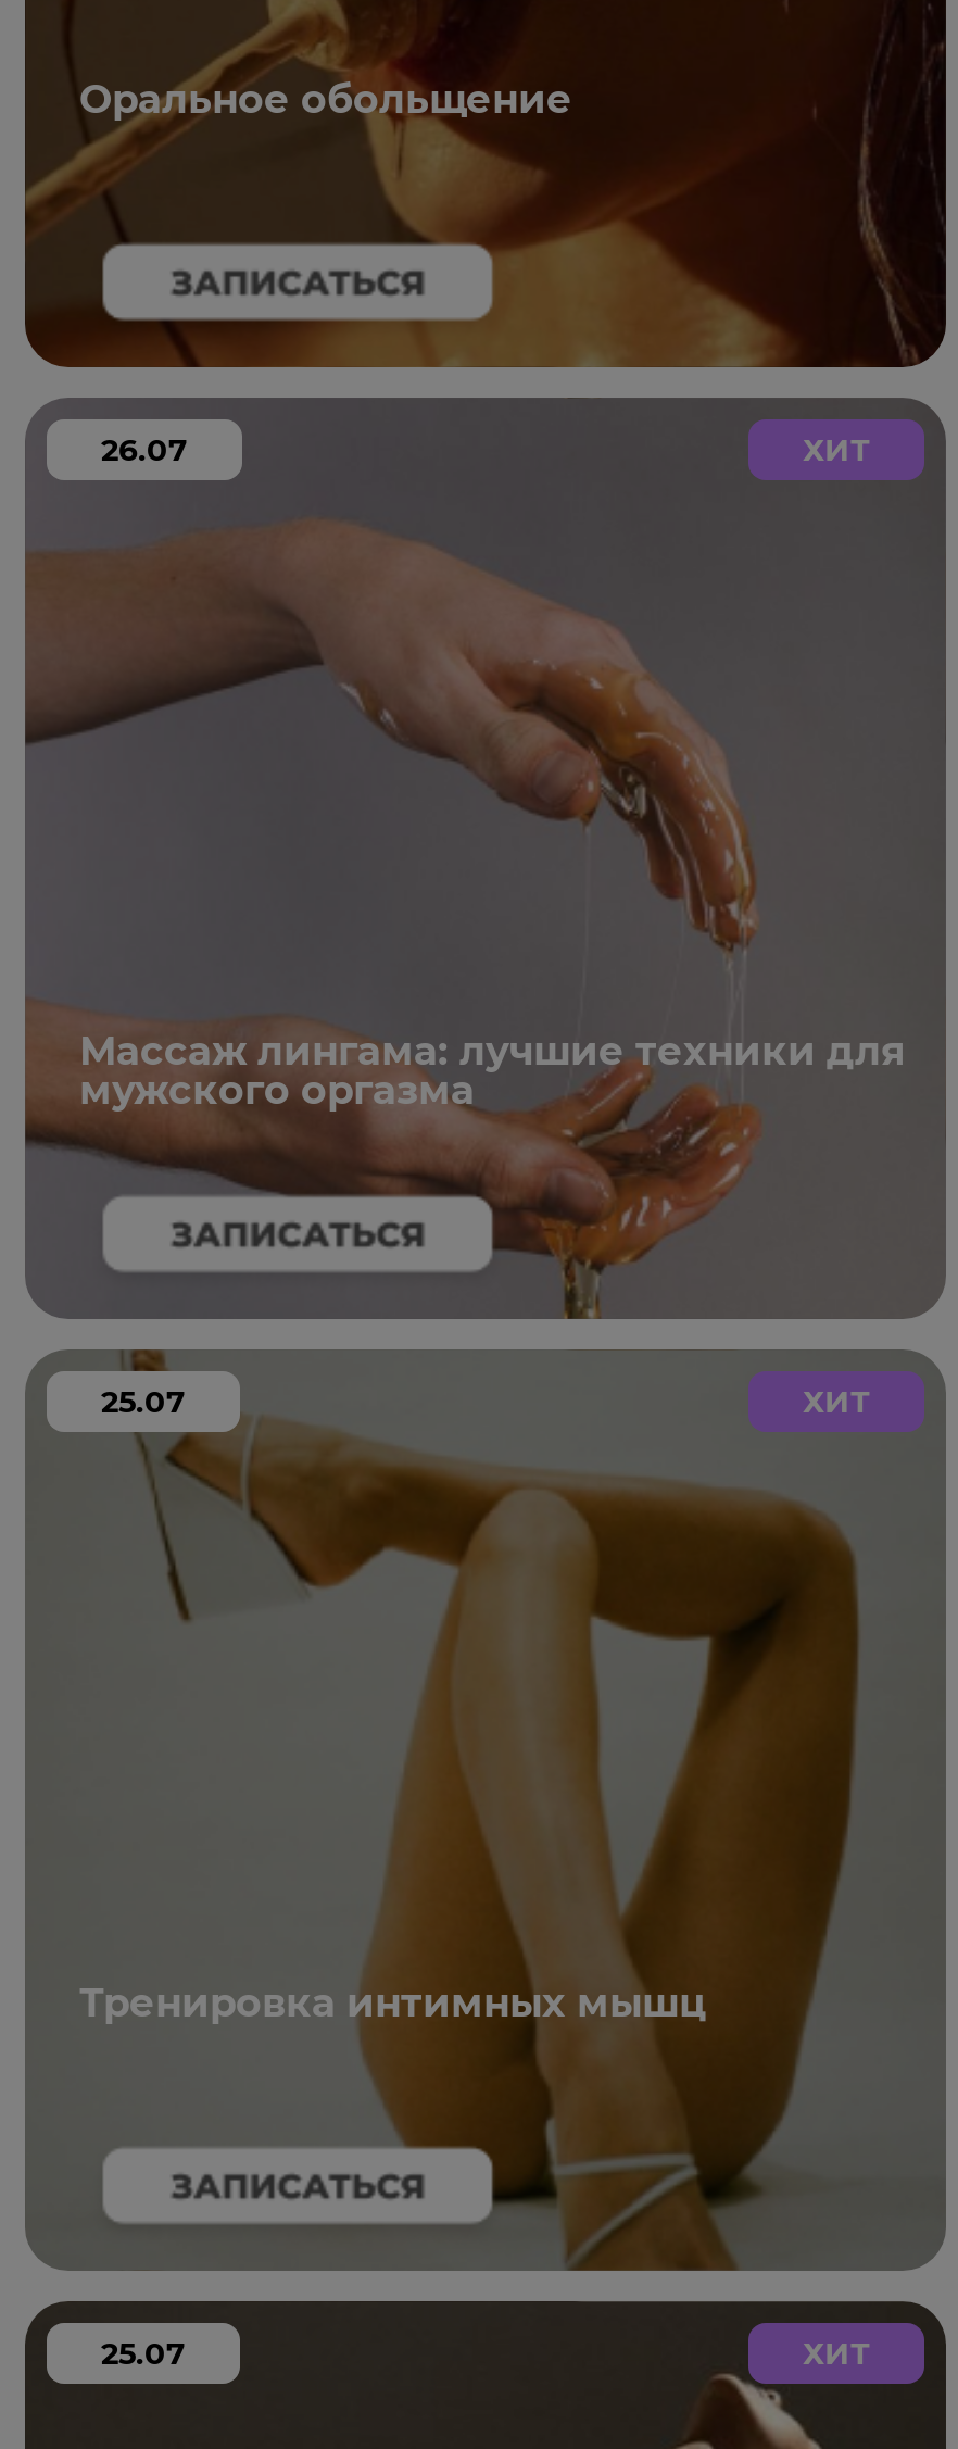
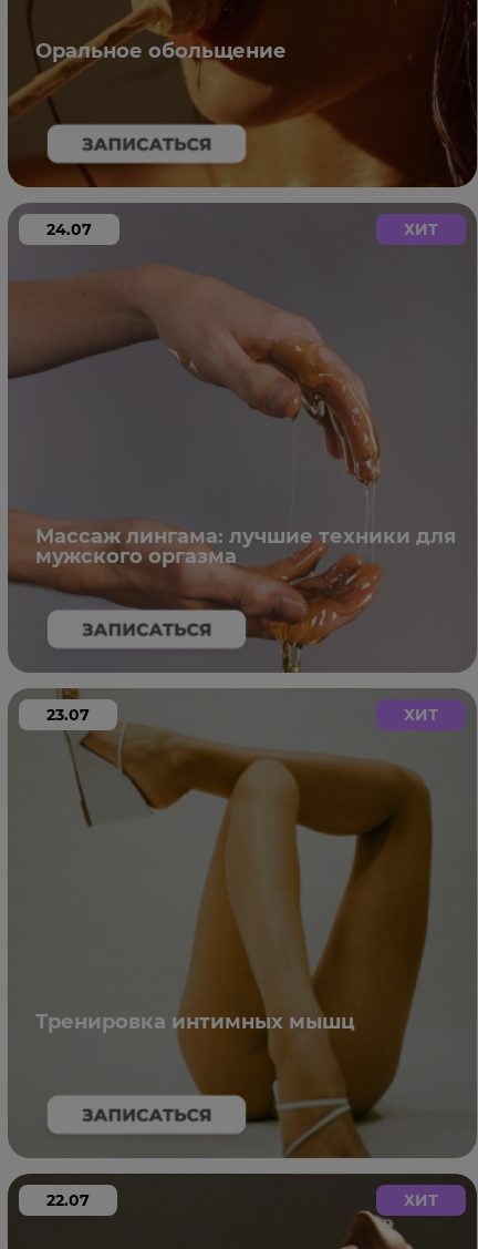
- 26.07
+ 24.07

- 25.07
+ 23.07

- 25.07
+ 22.07
